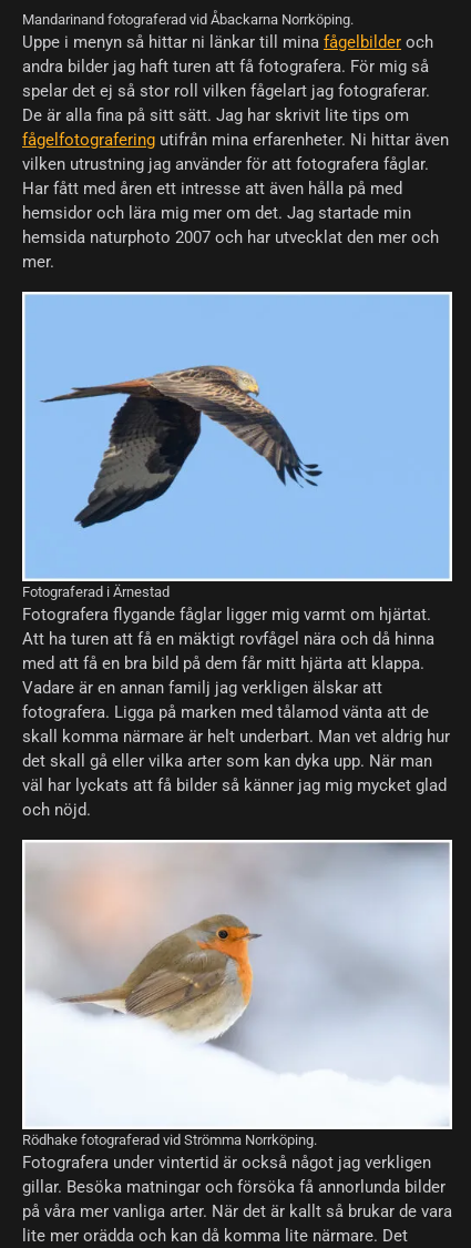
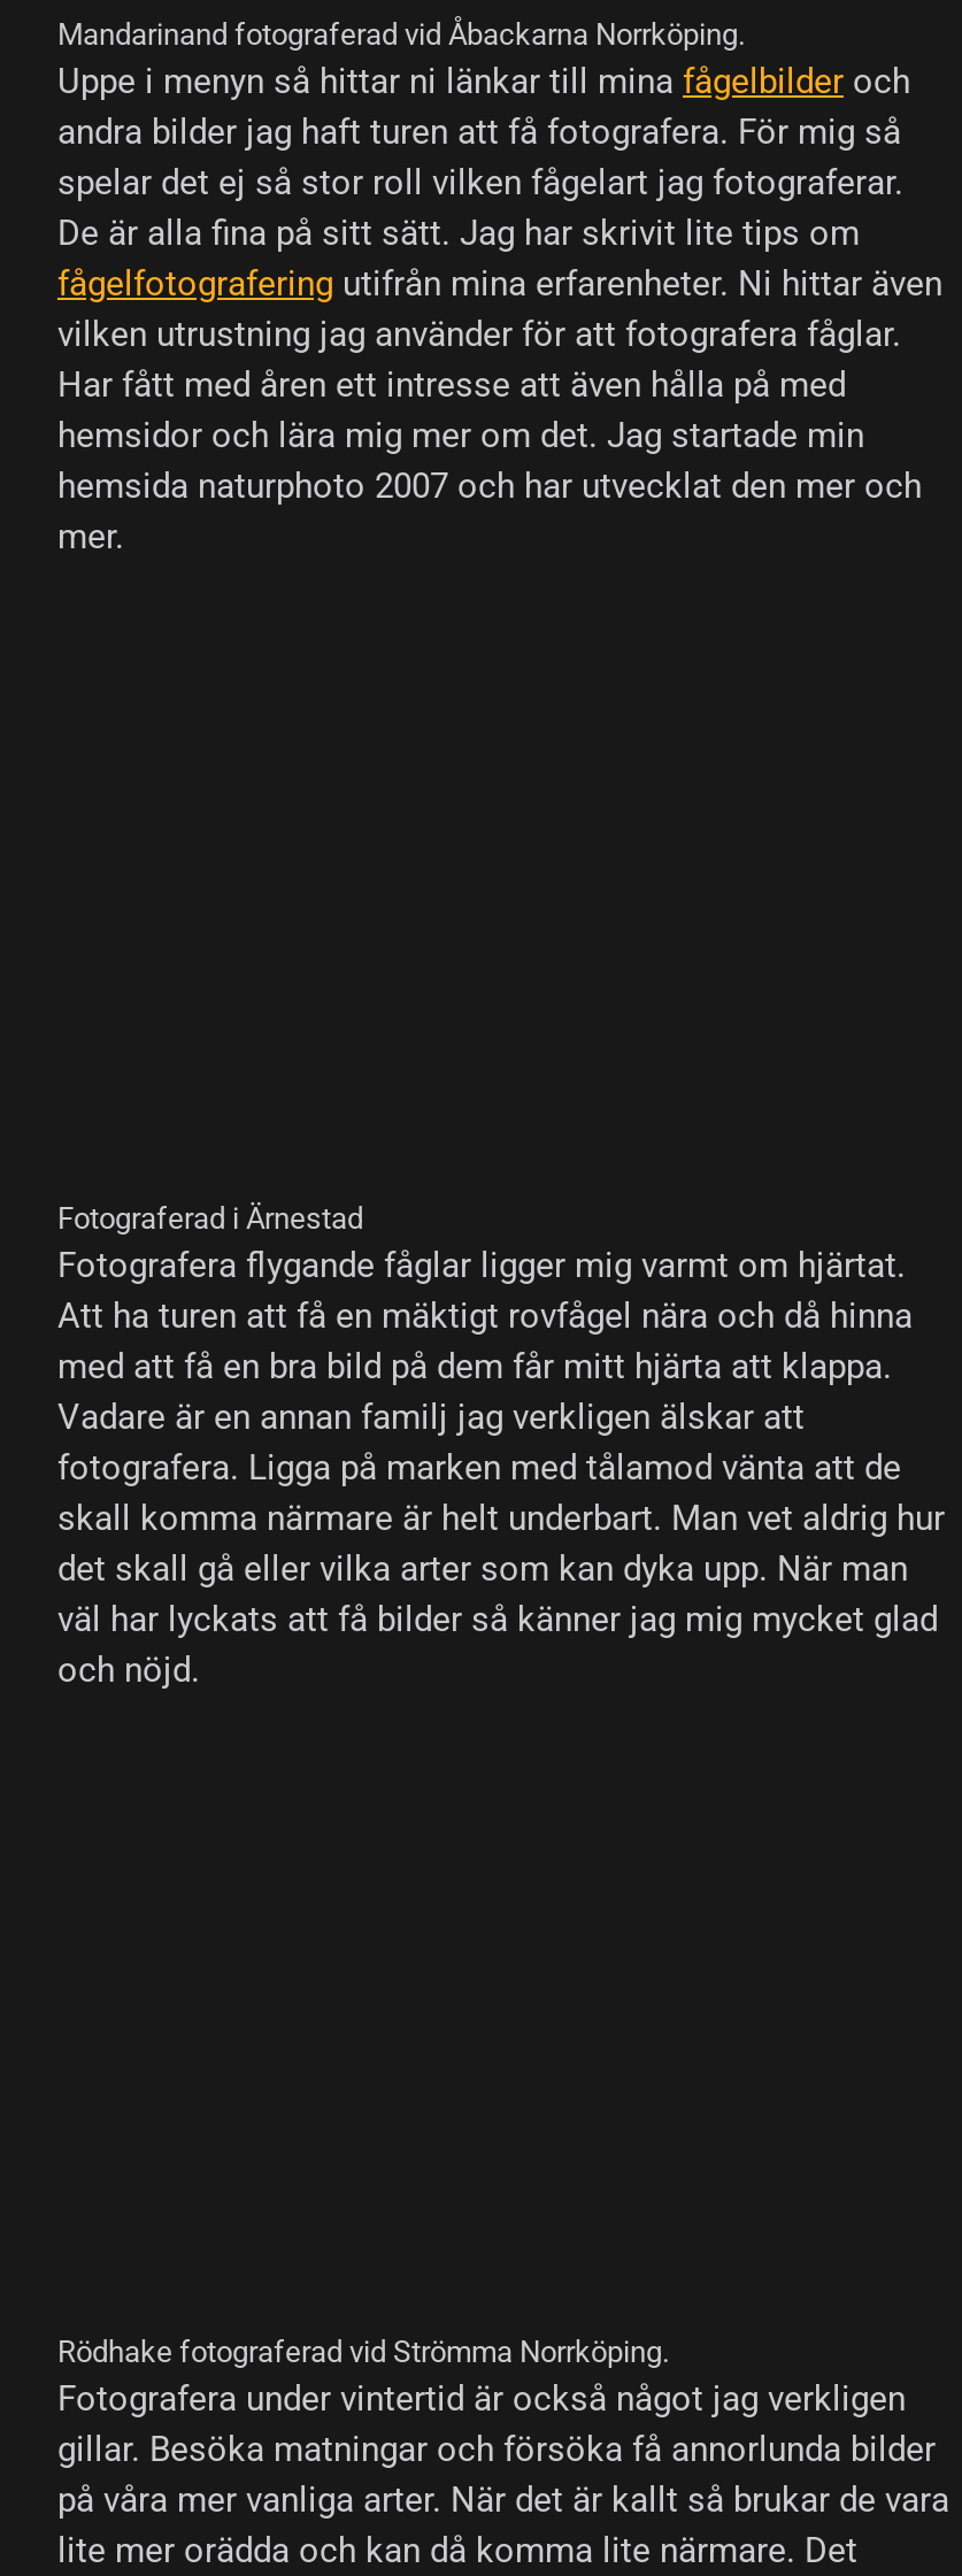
- [image]

- [image]
